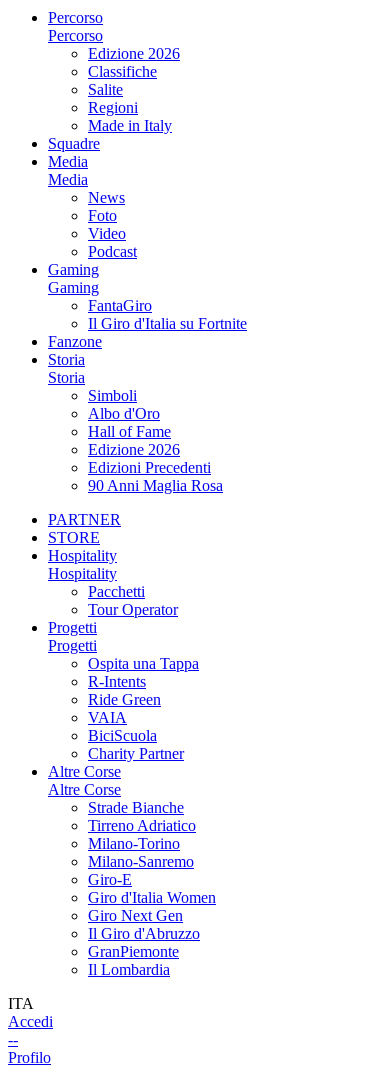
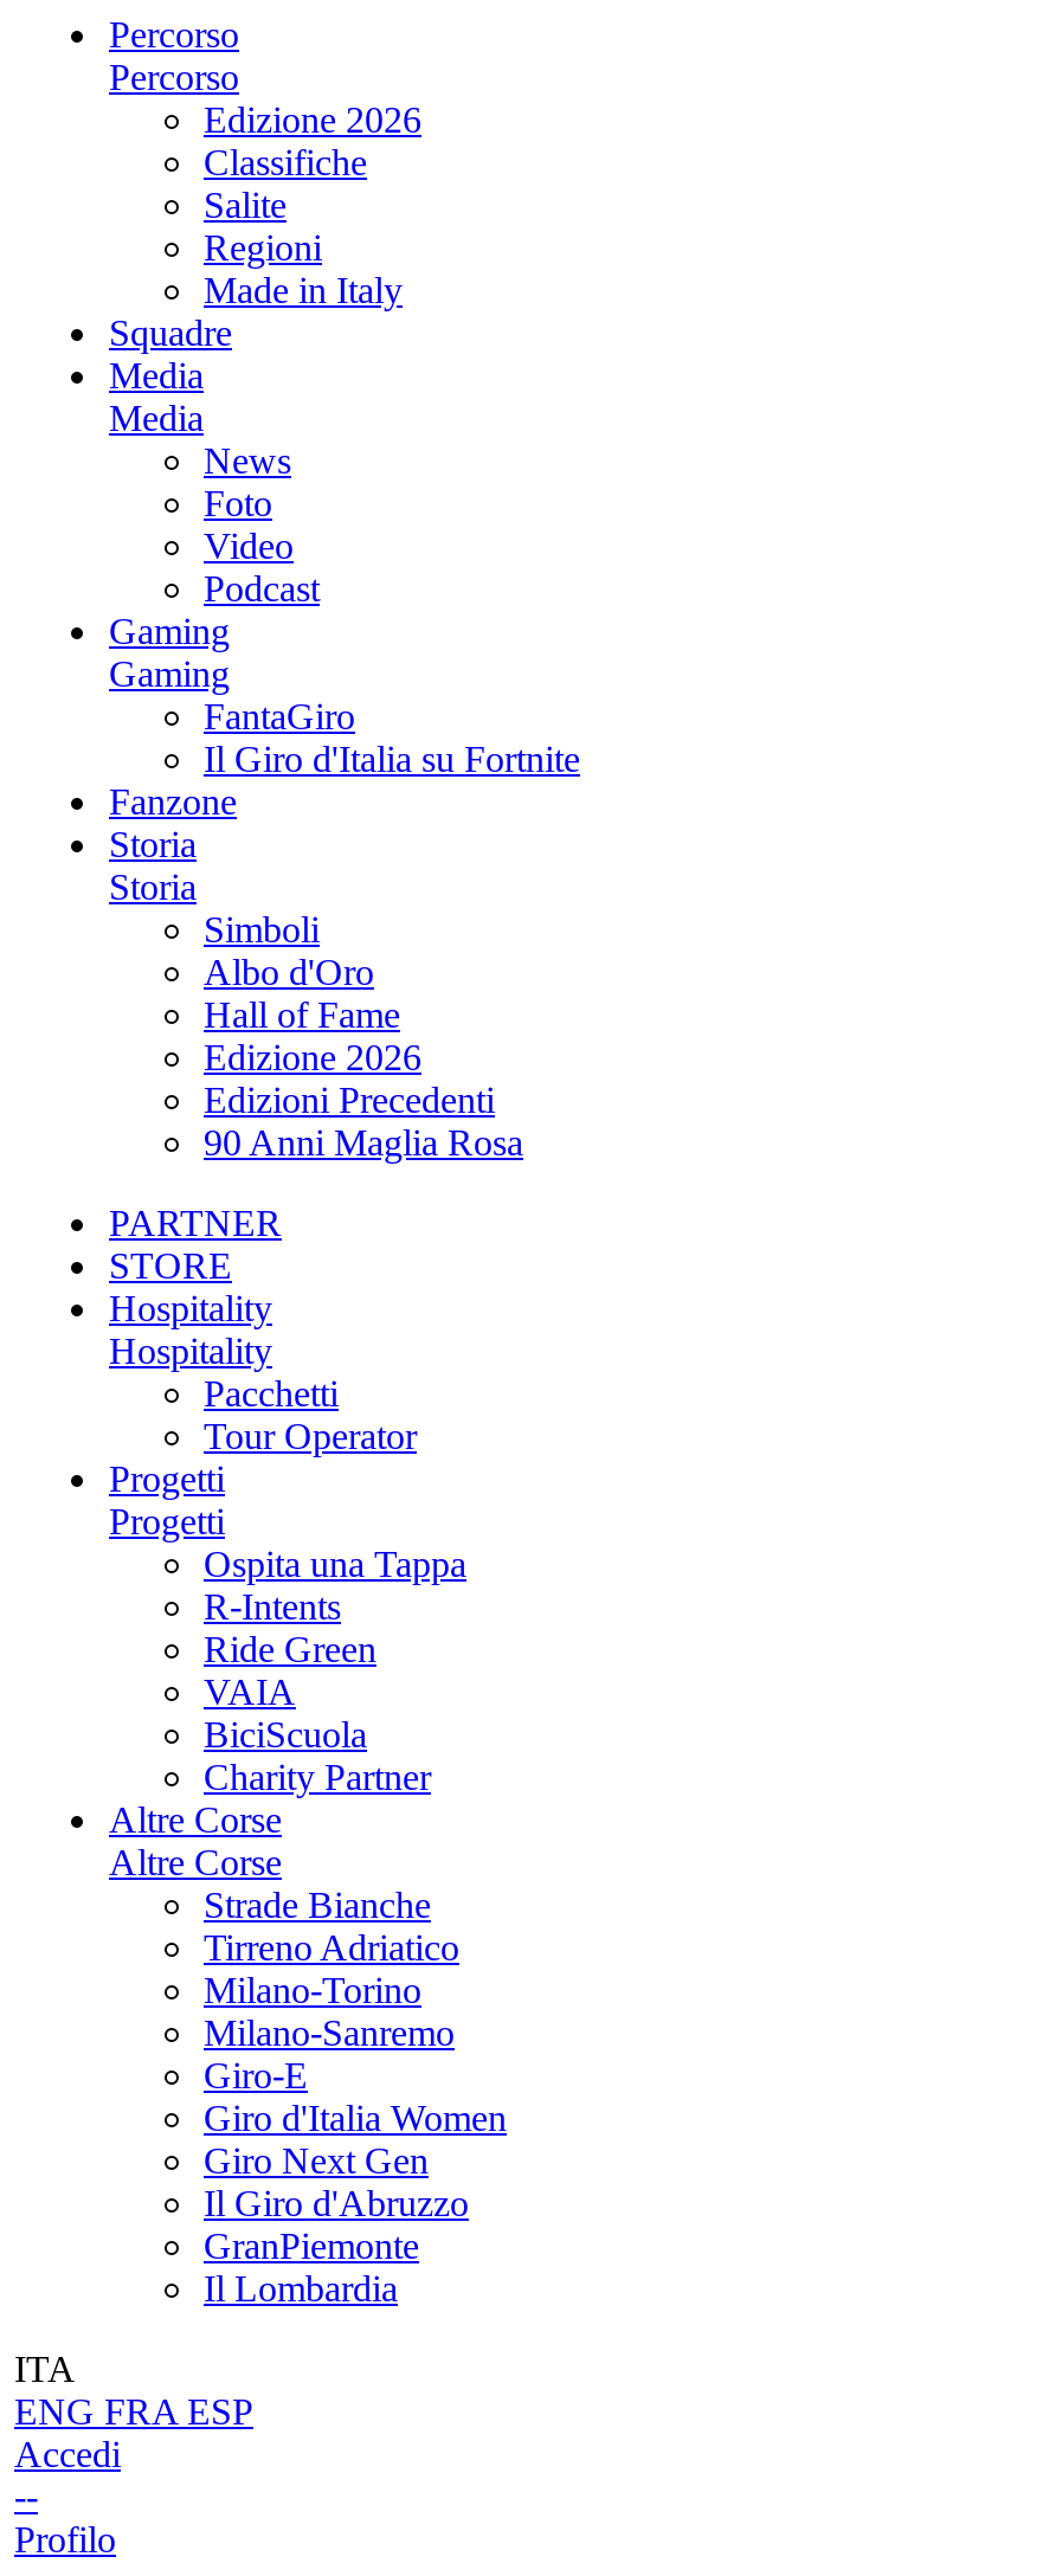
+ ENG FRA ESP
